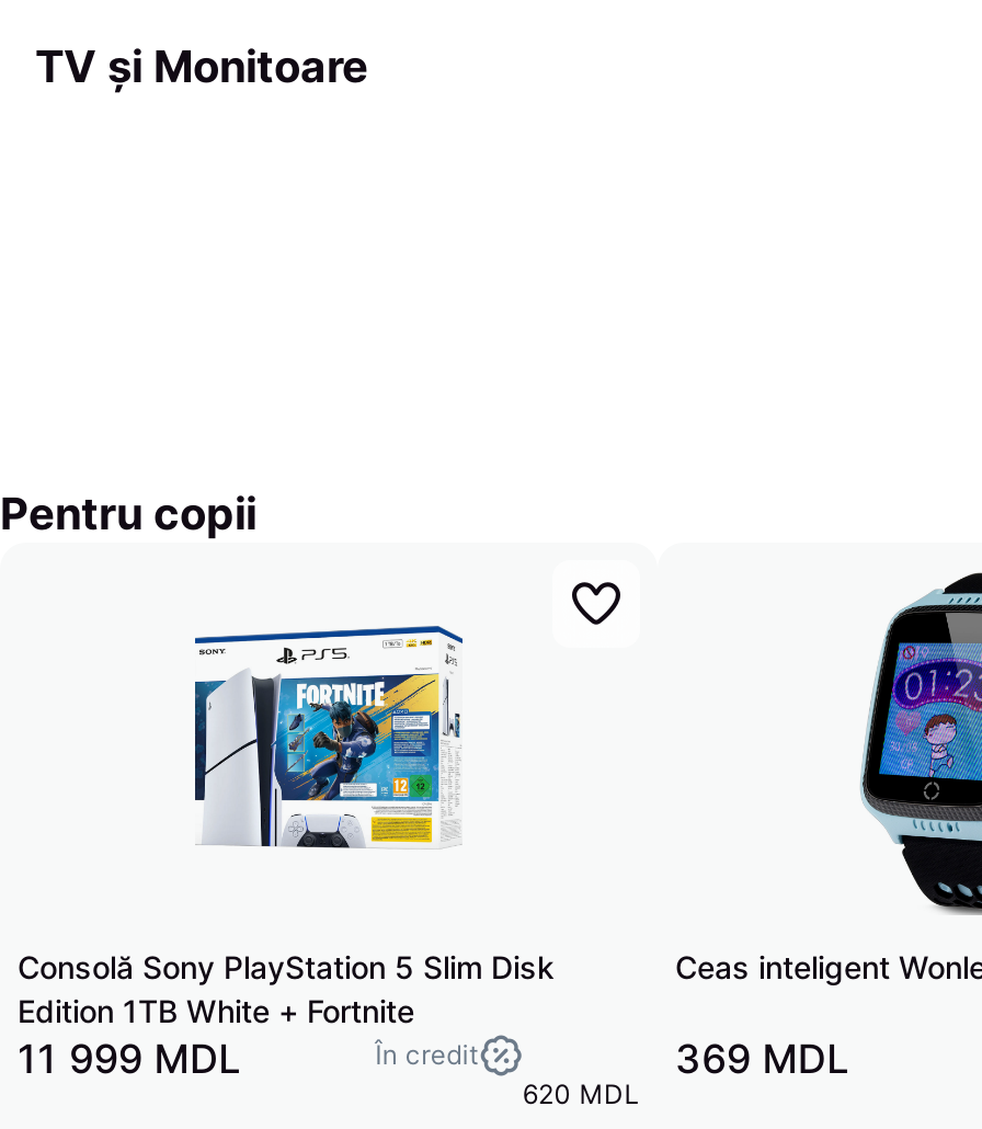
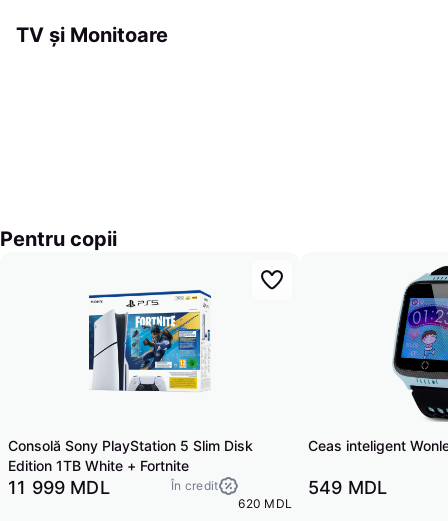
- 369 MDL
+ 549 MDL
